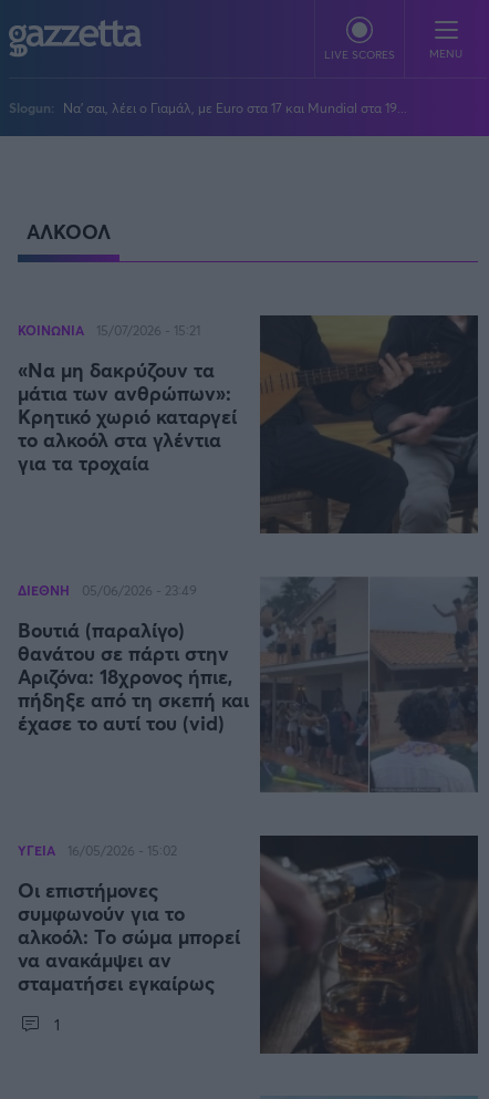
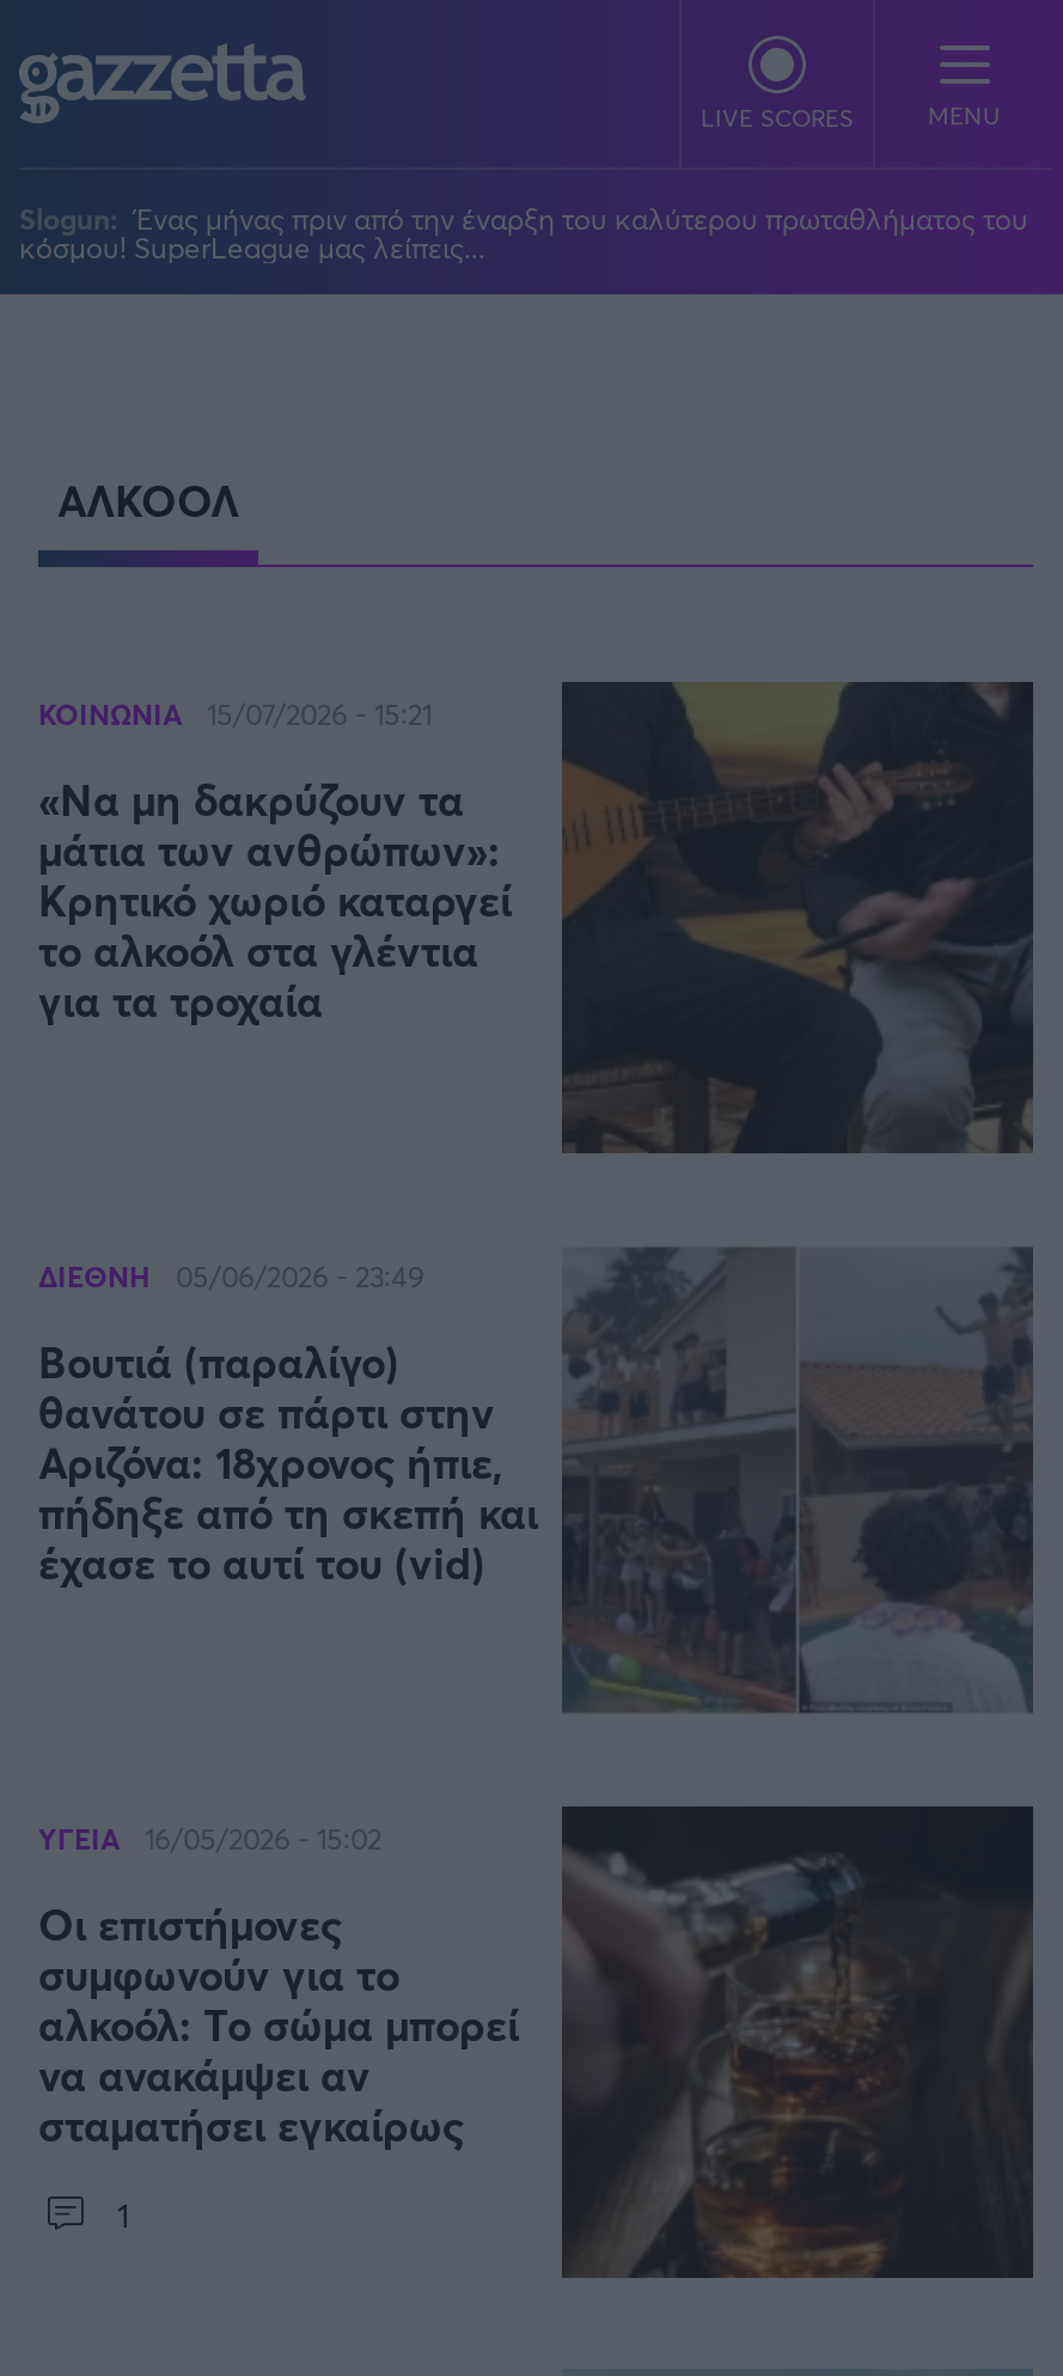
- Slogun: Να' σαι, λέει ο Γιαμάλ, με Euro στα 17 και Mundial στα 19...
+ Slogun: Ένας μήνας πριν από την έναρξη του καλύτερου πρωταθλήματος του
+ κόσμου! SuperLeague μας λείπεις...
